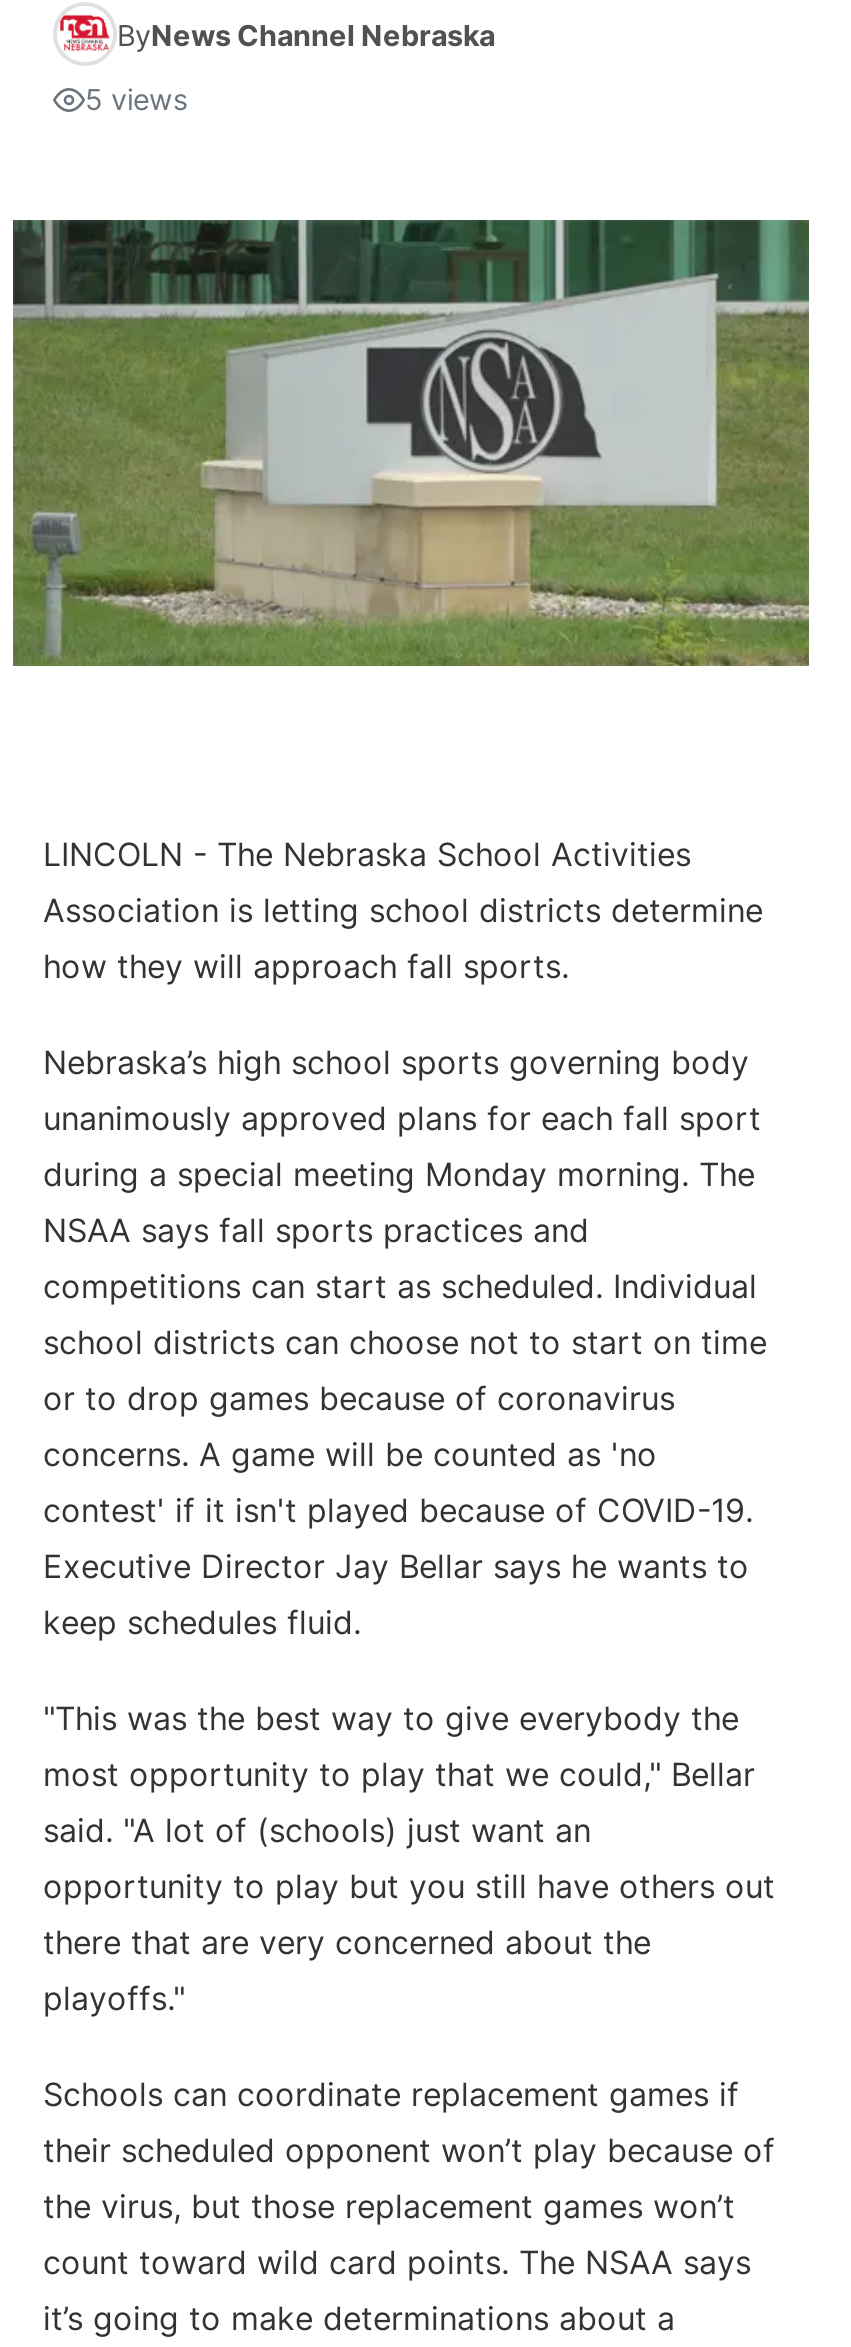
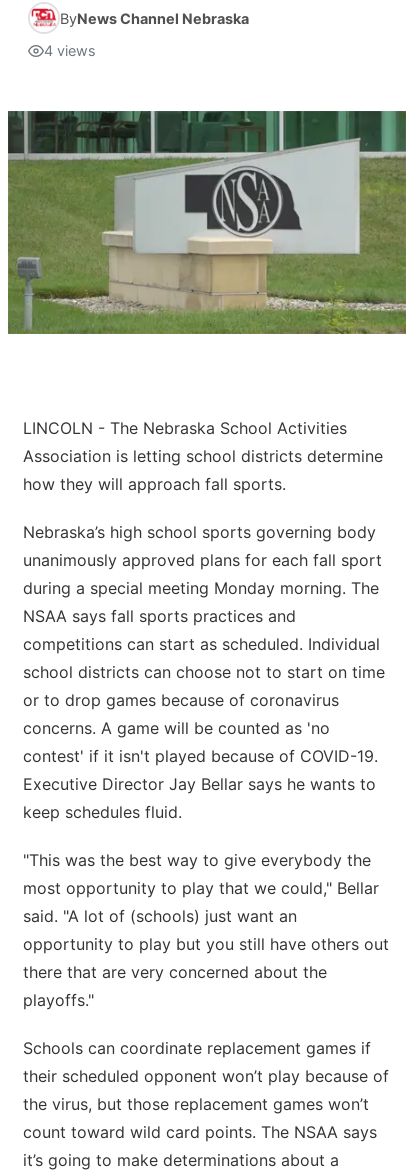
- 5 views
+ 4 views
